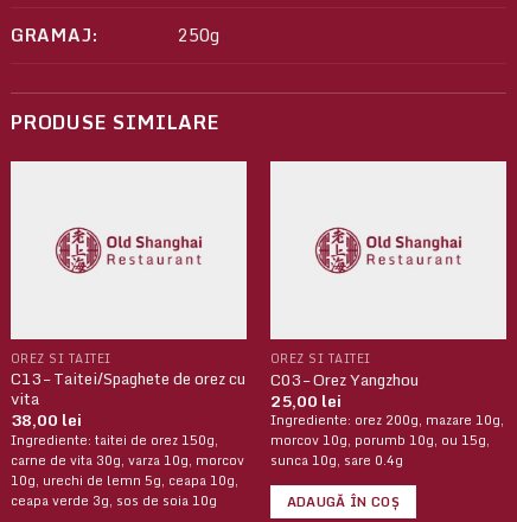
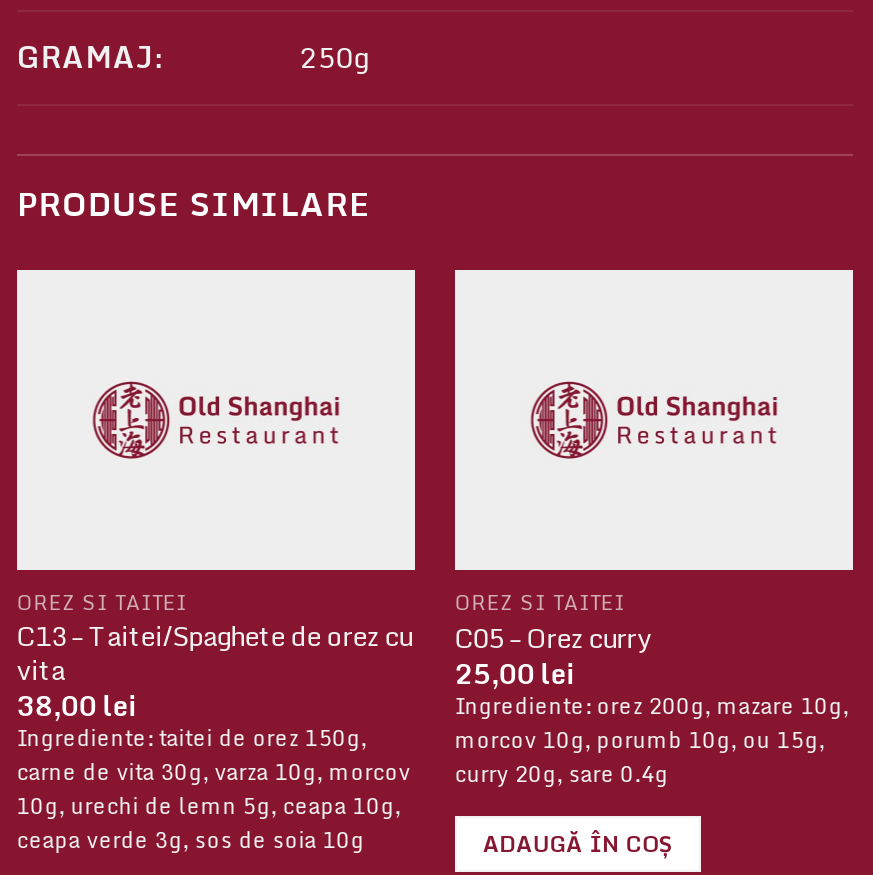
- C03 – Orez Yangzhou
+ C05 – Orez curry

- carne de vita 30g, varza 10g, morcov sunca 10g, sare 0.4g
+ carne de vita 30g, varza 10g, morcov curry 20g, sare 0.4g
